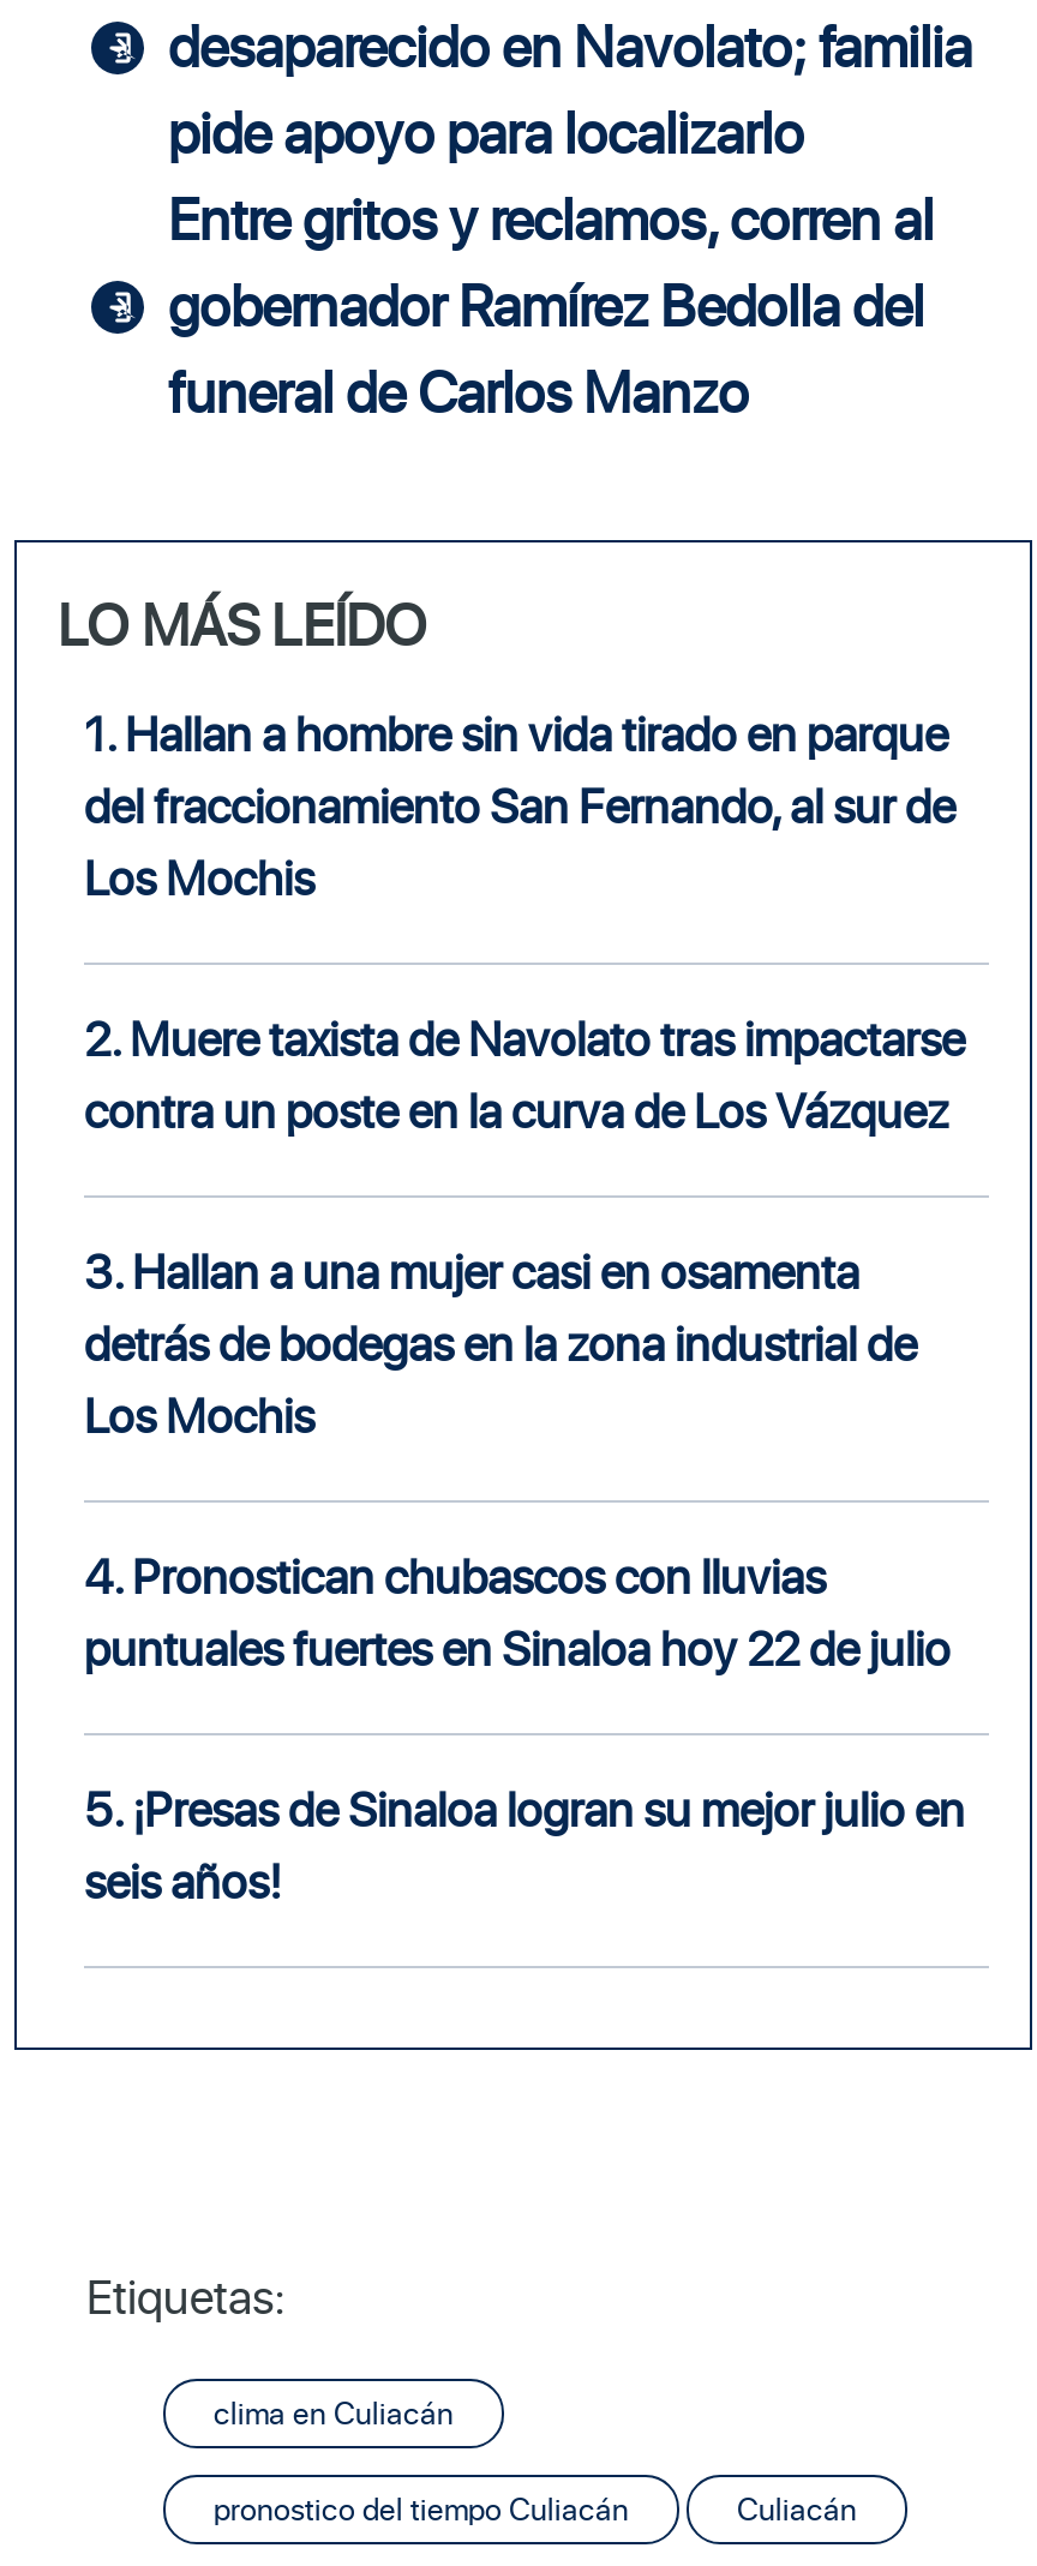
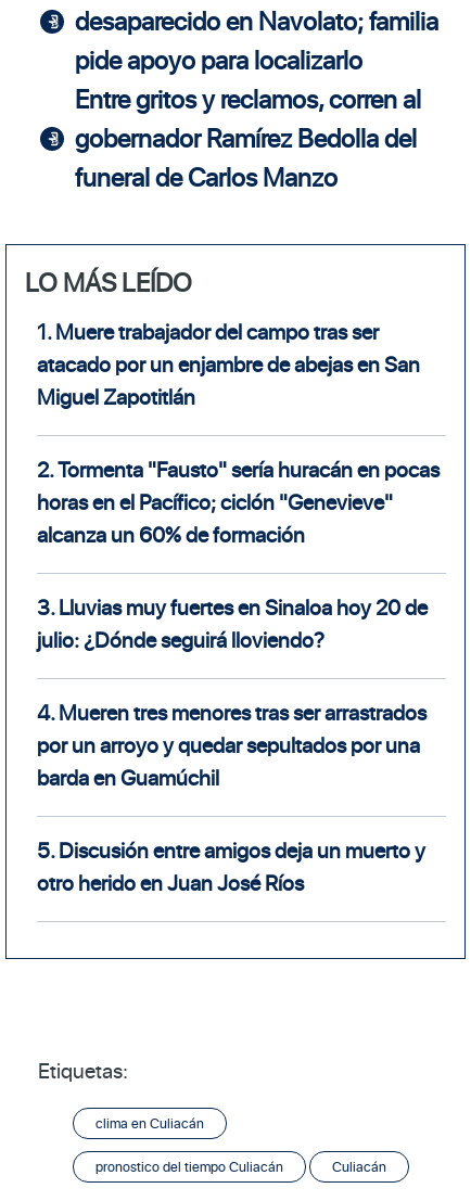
- 1. Hallan a hombre sin vida tirado en parque
- del fraccionamiento San Fernando, al sur de
- Los Mochis
+ 1. Muere trabajador del campo tras ser
+ atacado por un enjambre de abejas en San
+ Miguel Zapotitlán

- 2. Muere taxista de Navolato tras impactarse
- contra un poste en la curva de Los Vázquez
+ 2.Tormenta "Fausto" sería huracán en pocas
+ horas en el Pacífico; ciclón "Genevieve"
+ alcanza un 60% de formación

- 3. Hallan a una mujer casi en osamenta
- detrás de bodegas en la zona industrial de
- Los Mochis
+ 3.Lluvias muy fuertes en Sinaloa hoy 20 de
+ julio: ¿Dónde seguirá lloviendo?

- 4. Pronostican chubascos con lluvias
- puntuales fuertes en Sinaloa hoy 22 de julio
+ 4.Mueren tres menores tras ser arrastrados
+ por un arroyo y quedar sepultados por una
+ barda en Guamúchil

- 5. ¡Presas de Sinaloa logran su mejor julio en
- seis años!
+ 5. Discusión entre amigos deja un muerto y
+ otro herido en Juan José Ríos
